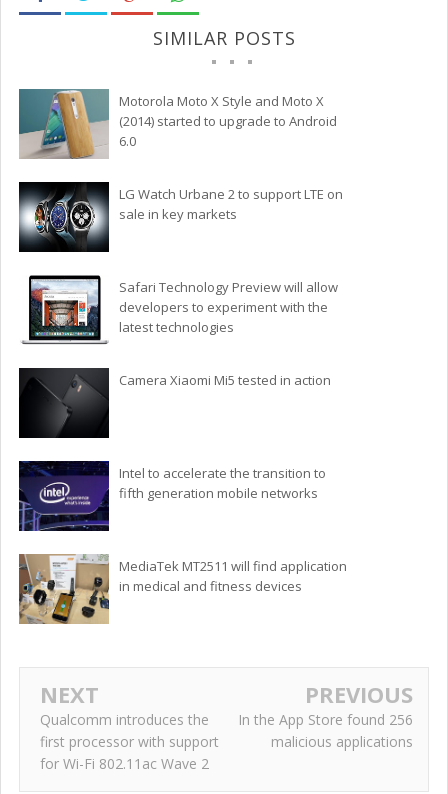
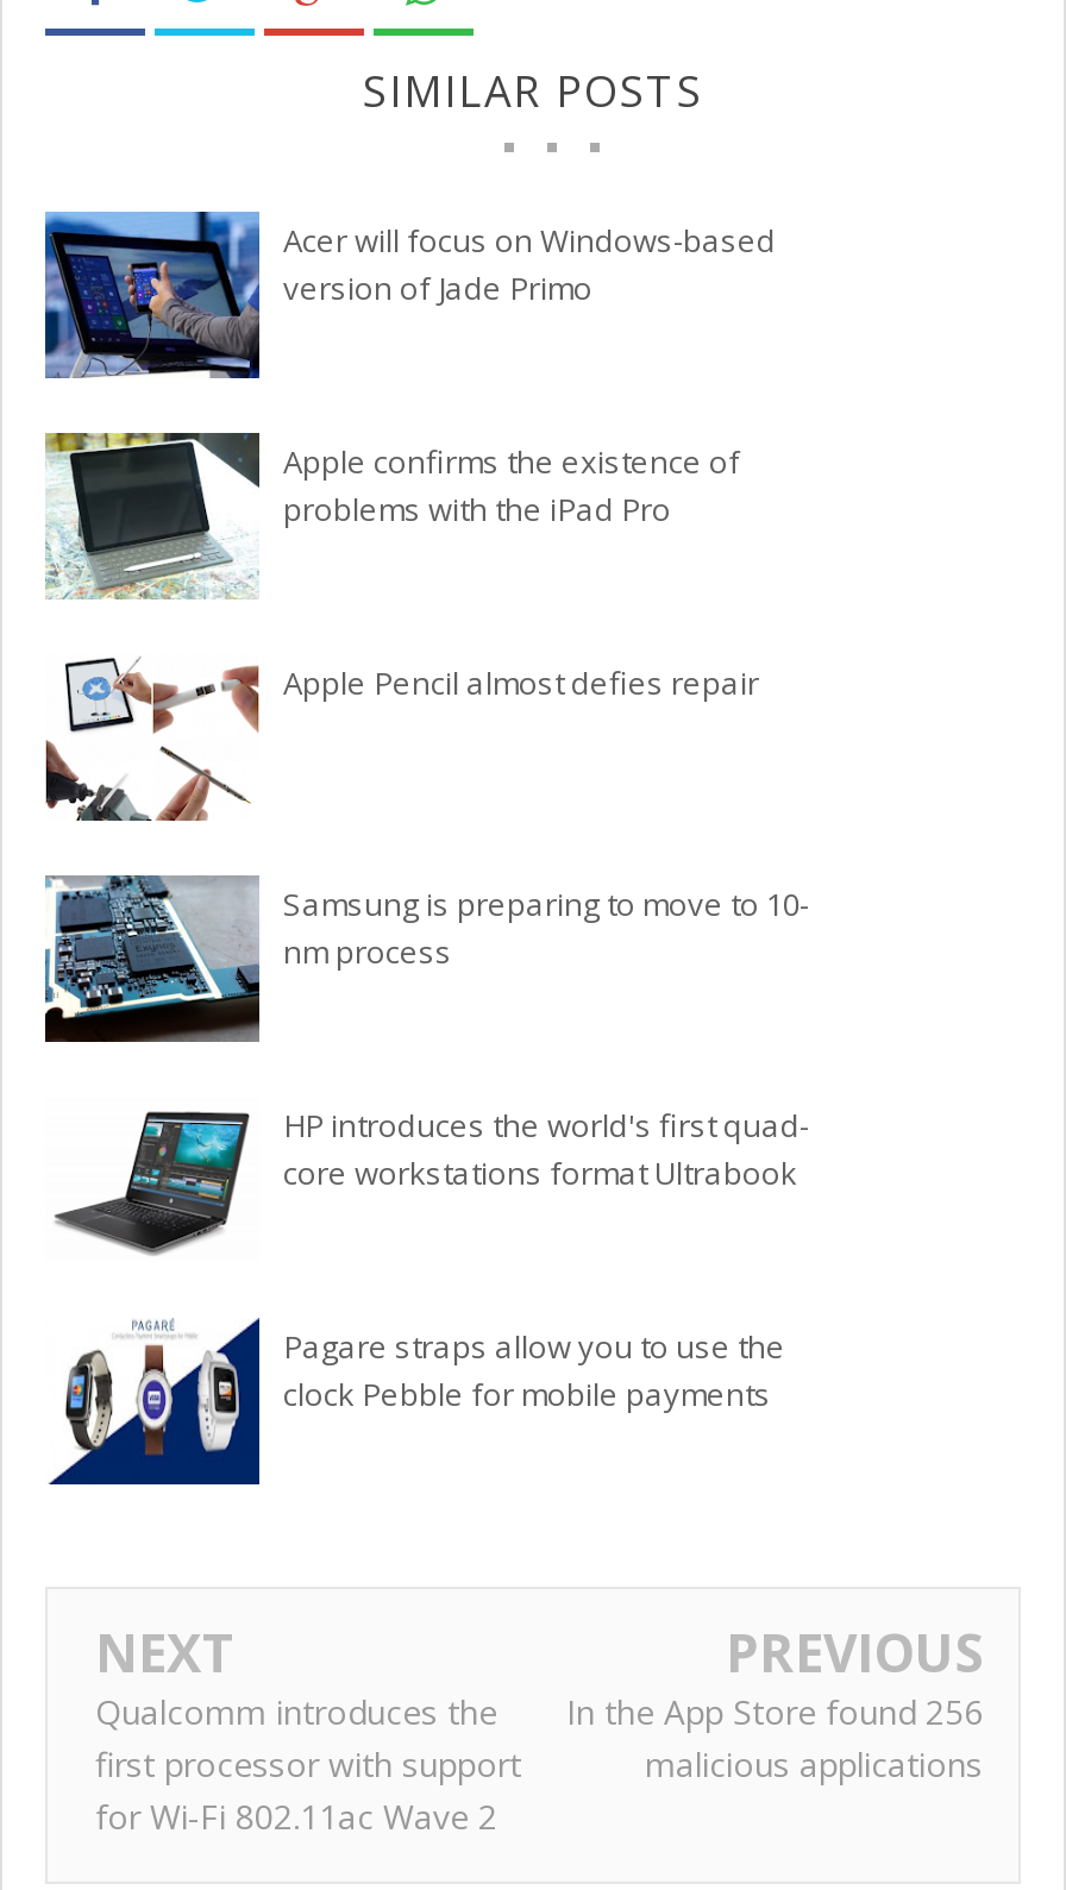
- [image]
- Motorola Moto X Style and Moto X
- (2014) started to upgrade to Android
- 6.0
+ [image]
+ Acer will focus on Windows-based
+ version of Jade Primo

- [image]
- LG Watch Urbane 2 to support LTE on
- sale in key markets
+ [image]
+ Apple confirms the existence of
+ problems with the iPad Pro

- [image]
- Safari Technology Preview will allow
- developers to experiment with the
- latest technologies
+ [image]
+ Apple Pencil almost defies repair

- [image]
- Camera Xiaomi Mi5 tested in action
+ [image]
+ Samsung is preparing to move to 10-
+ nm process

- [image]
- Intel to accelerate the transition to
- fifth generation mobile networks
+ [image]
+ HP introduces the world's first quad-
+ core workstations format Ultrabook

- [image]
- MediaTek MT2511 will find application
- in medical and fitness devices
+ [image]
+ Pagare straps allow you to use the
+ clock Pebble for mobile payments
